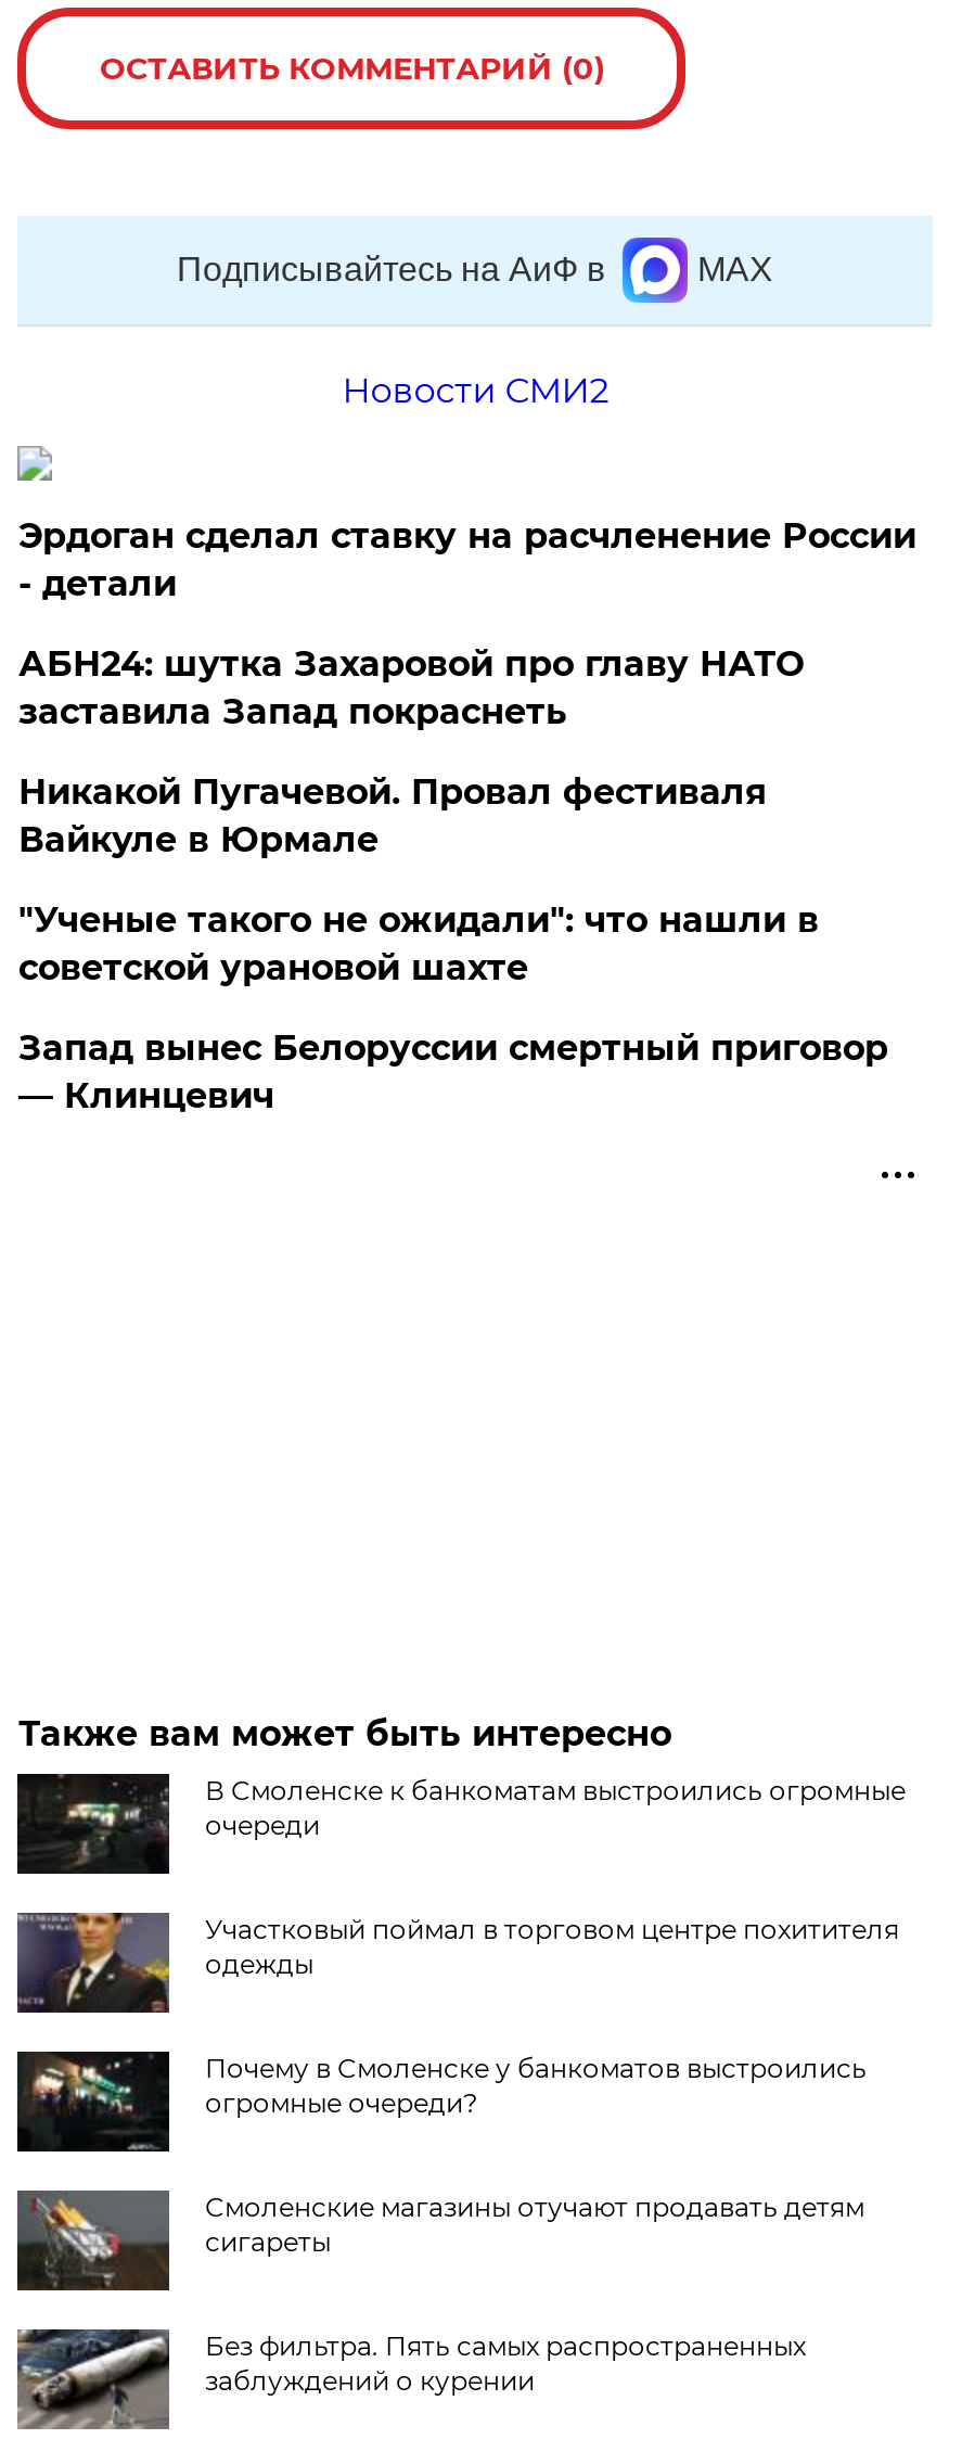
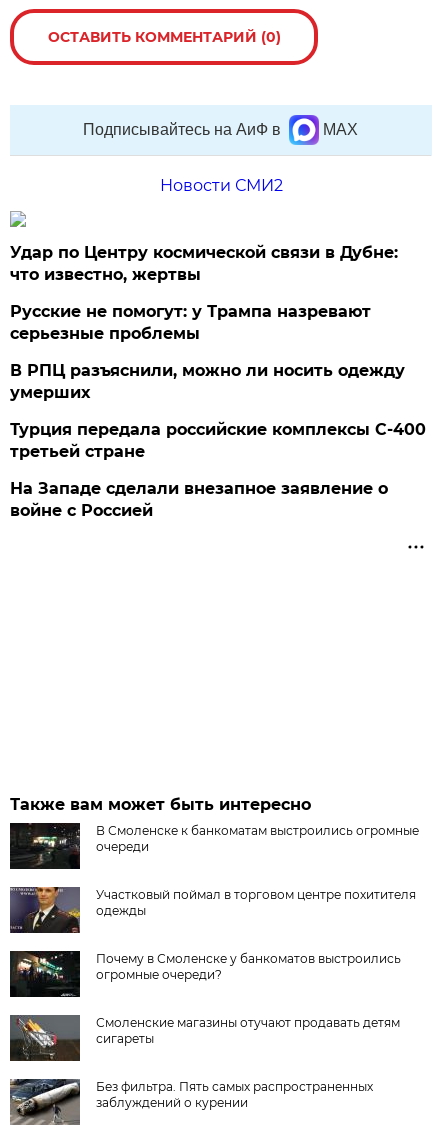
- Эрдоган сделал ставку на расчленение России
- - детали
+ Удар по Центру космической связи в Дубне:
+ что известно, жертвы

- АБН24: шутка Захаровой про главу НАТО
- заставила Запад покраснеть
+ Русские не помогут: у Трампа назревают
+ серьезные проблемы

- Никакой Пугачевой. Провал фестиваля
- Вайкуле в Юрмале
+ В РПЦ разъяснили, можно ли носить одежду
+ умерших

- "Ученые такого не ожидали": что нашли в
- советской урановой шахте
+ Турция передала российские комплексы С-400
+ третьей стране

- Запад вынес Белоруссии смертный приговор
- — Клинцевич
+ На Западе сделали внезапное заявление о
+ войне с Россией
